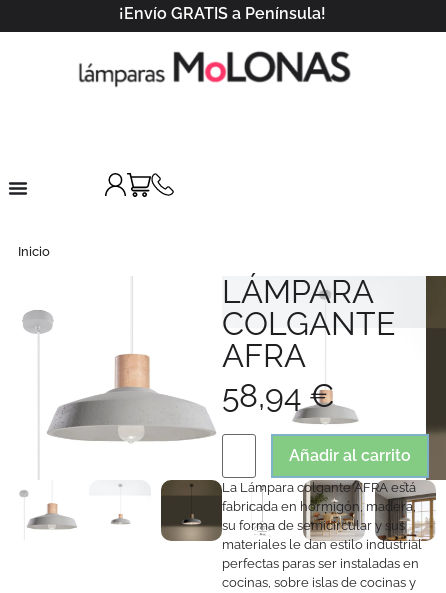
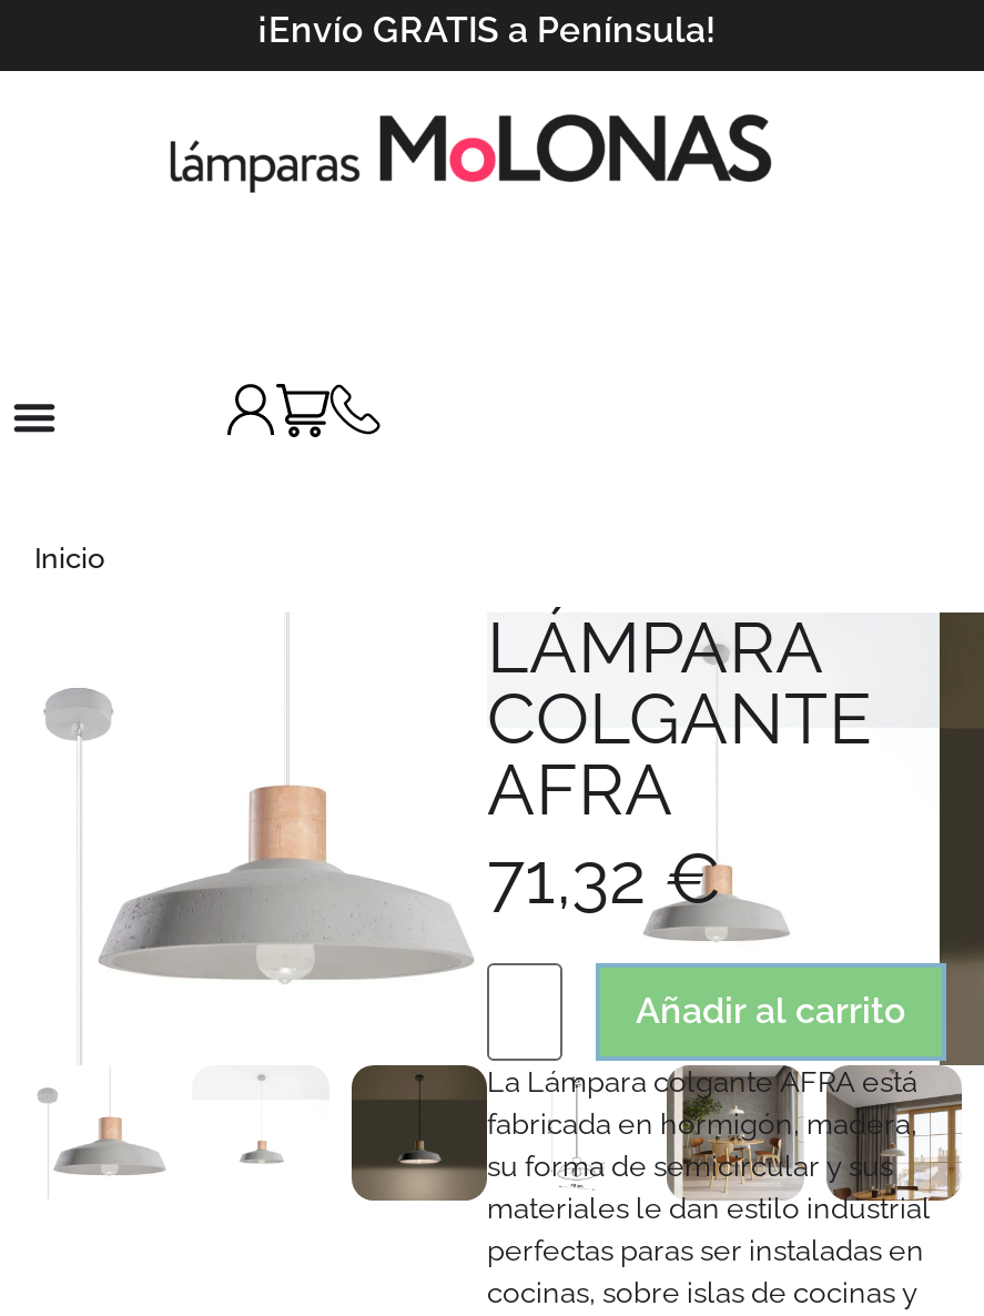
- 58,94 €
+ 71,32 €
